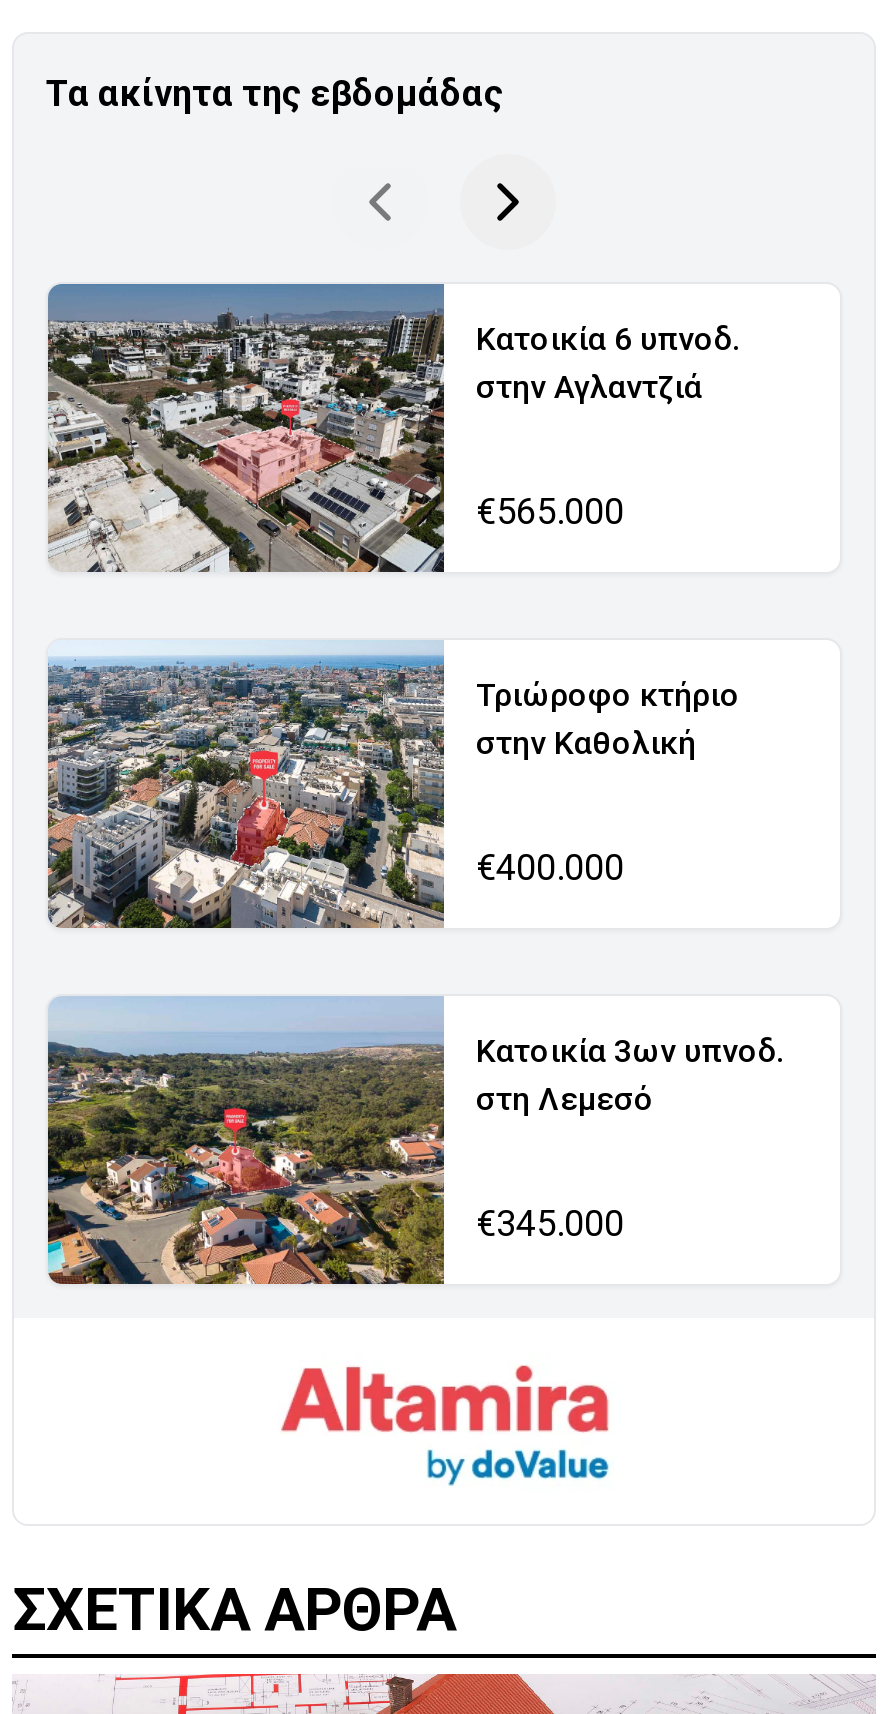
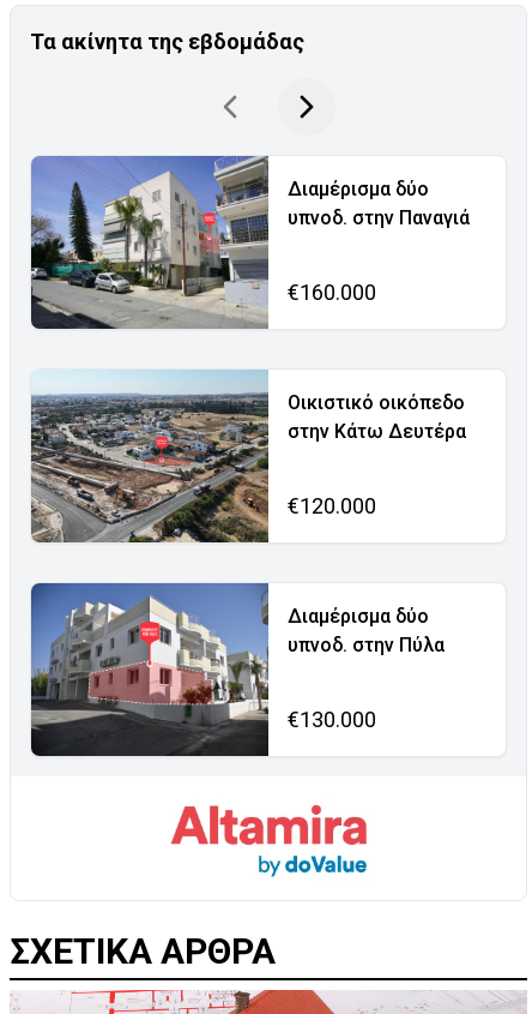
- [image]
- Κατοικία 6 υπνοδ.
- στην Αγλαντζιά
+ [image]
+ Διαμέρισμα δύο
+ υπνοδ. στην Παναγιά

- €565.000
+ €160.000

- [image]
- Τριώροφο κτήριο
- στην Καθολική
+ [image]
+ Οικιστικό οικόπεδο
+ στην Κάτω Δευτέρα

- €400.000
+ €120.000

- [image]
- Κατοικία 3ων υπνοδ.
- στη Λεμεσό
+ [image]
+ Διαμέρισμα δύο
+ υπνοδ. στην Πύλα

- €345.000
+ €130.000
